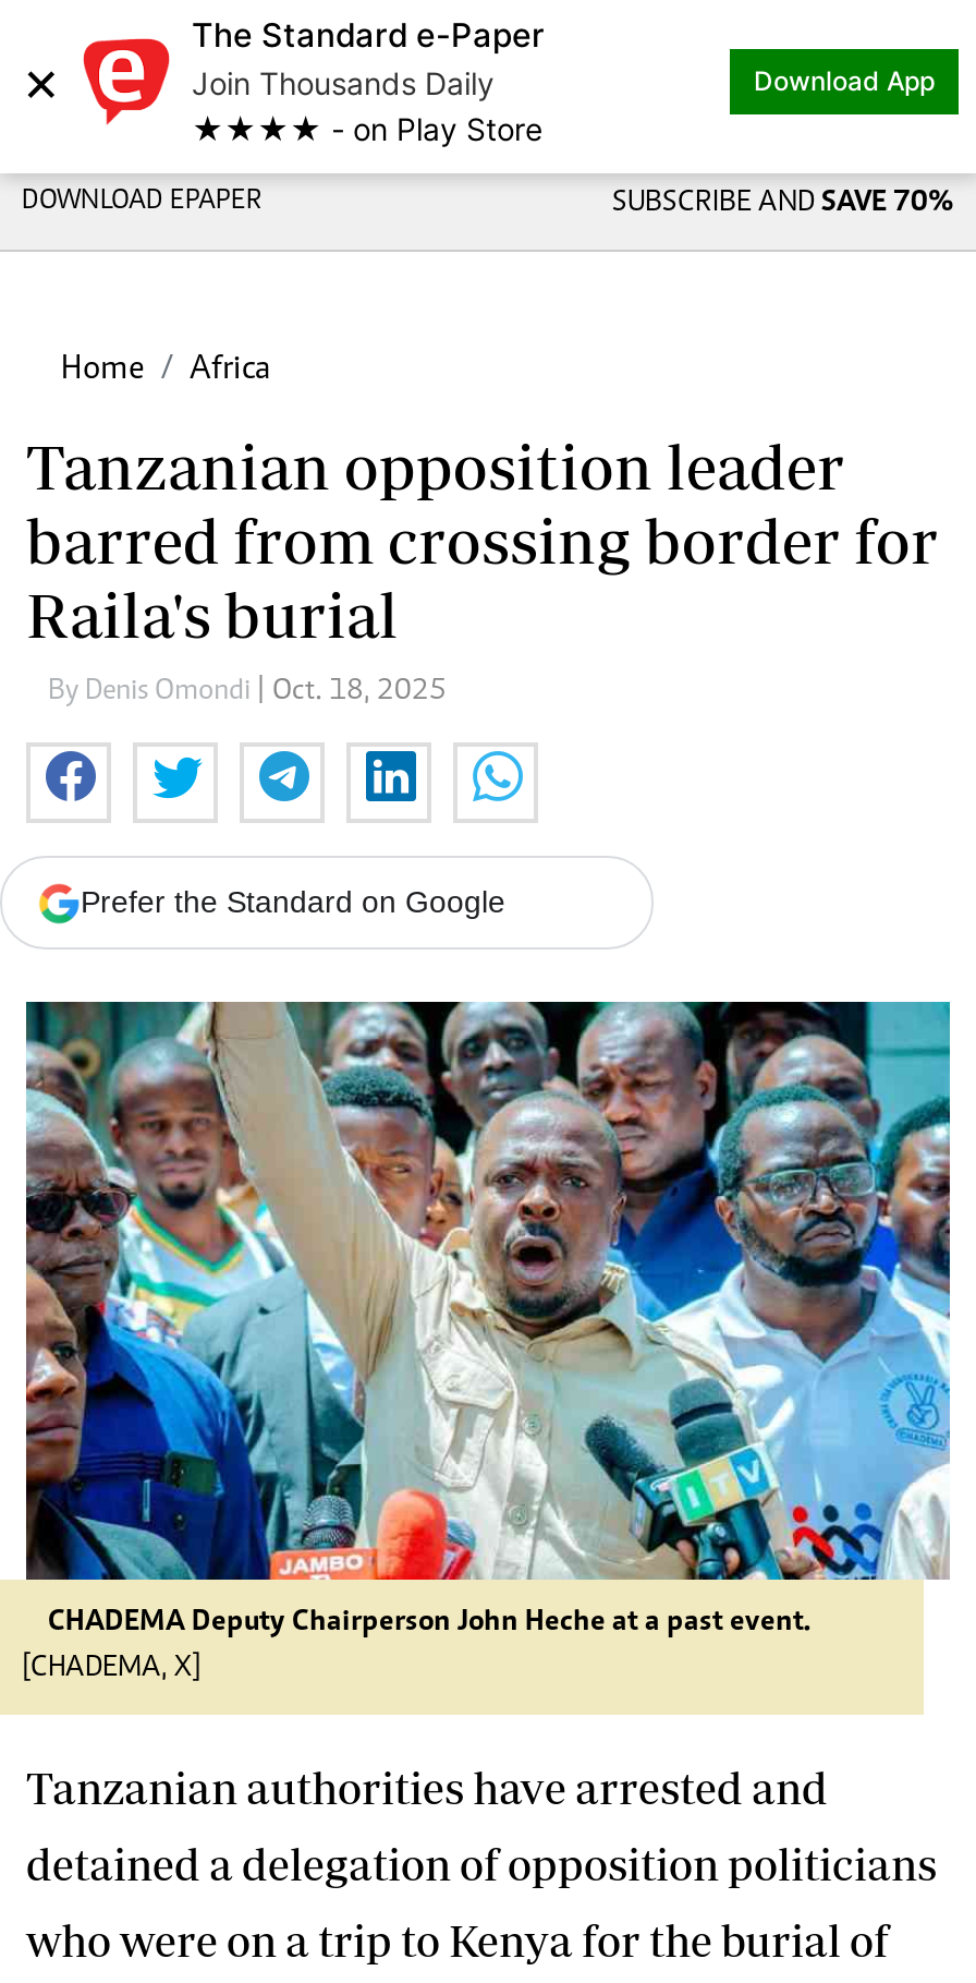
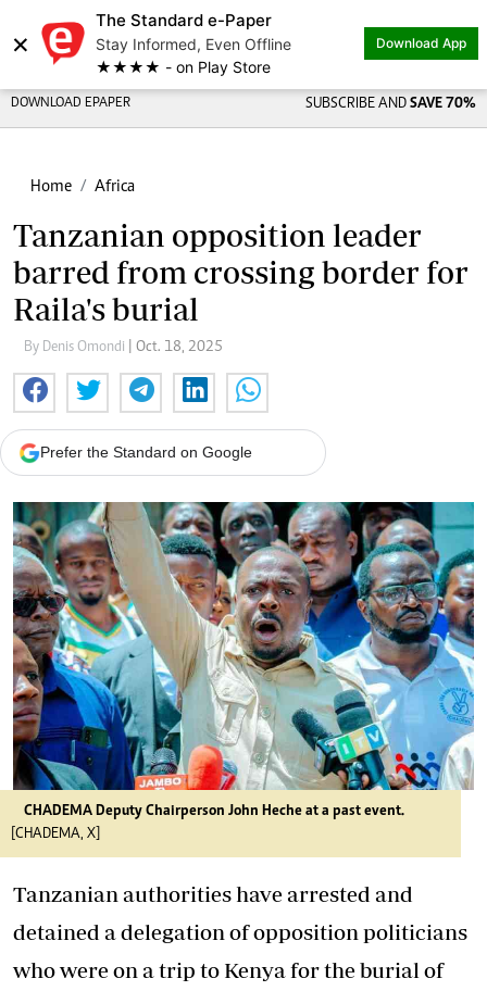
- Join Thousands Daily
+ Stay Informed, Even Offline
